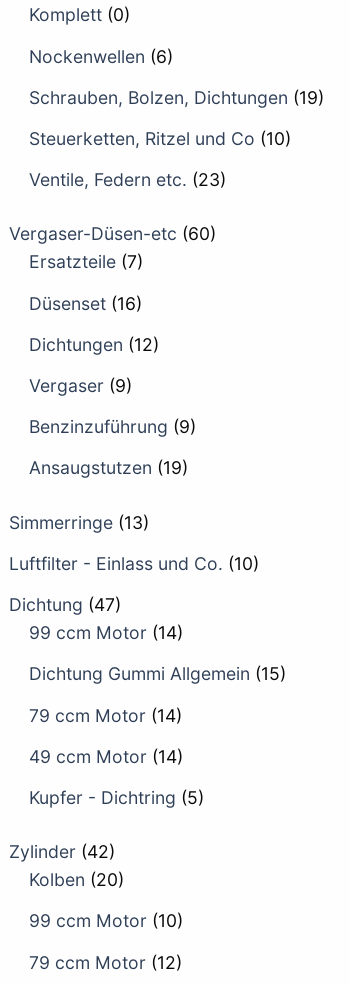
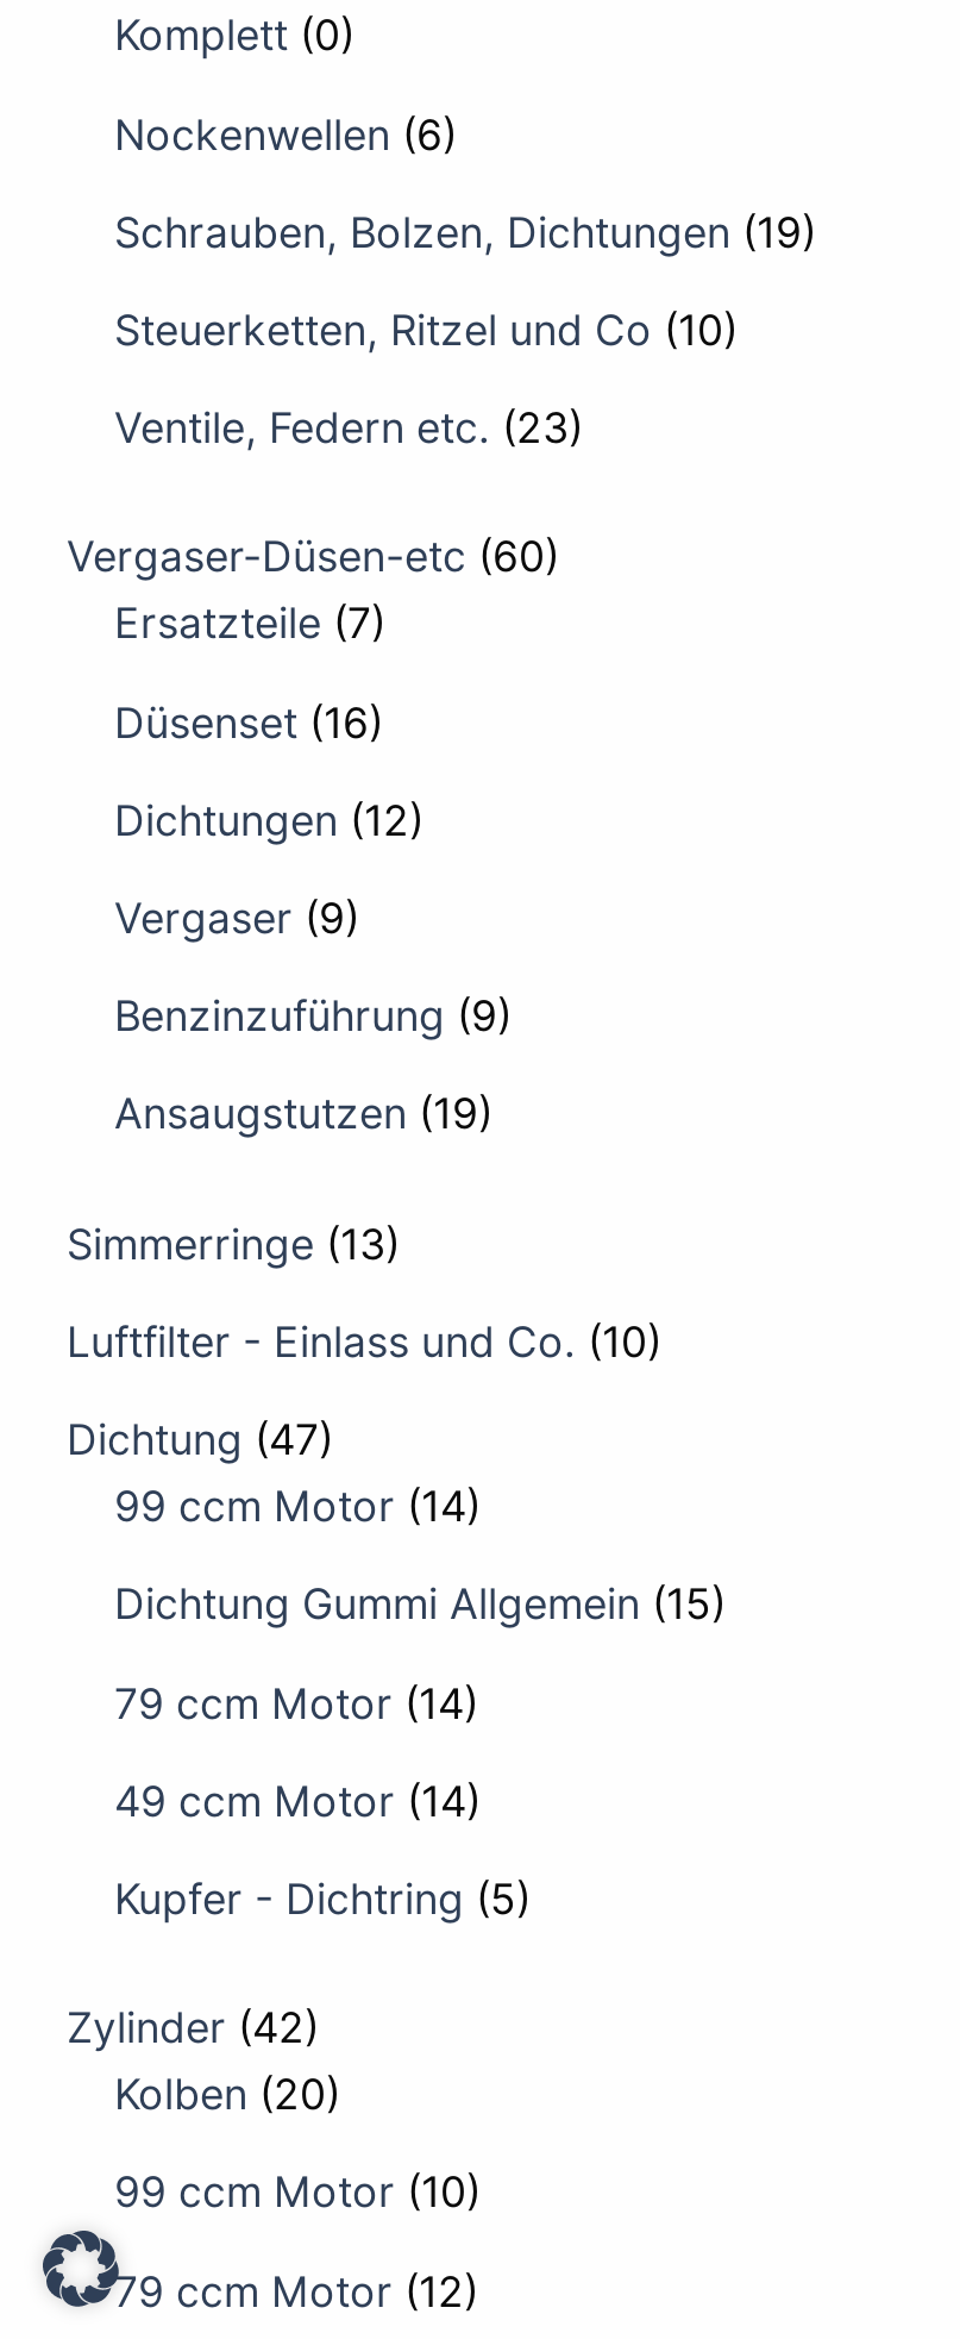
+ [image]
